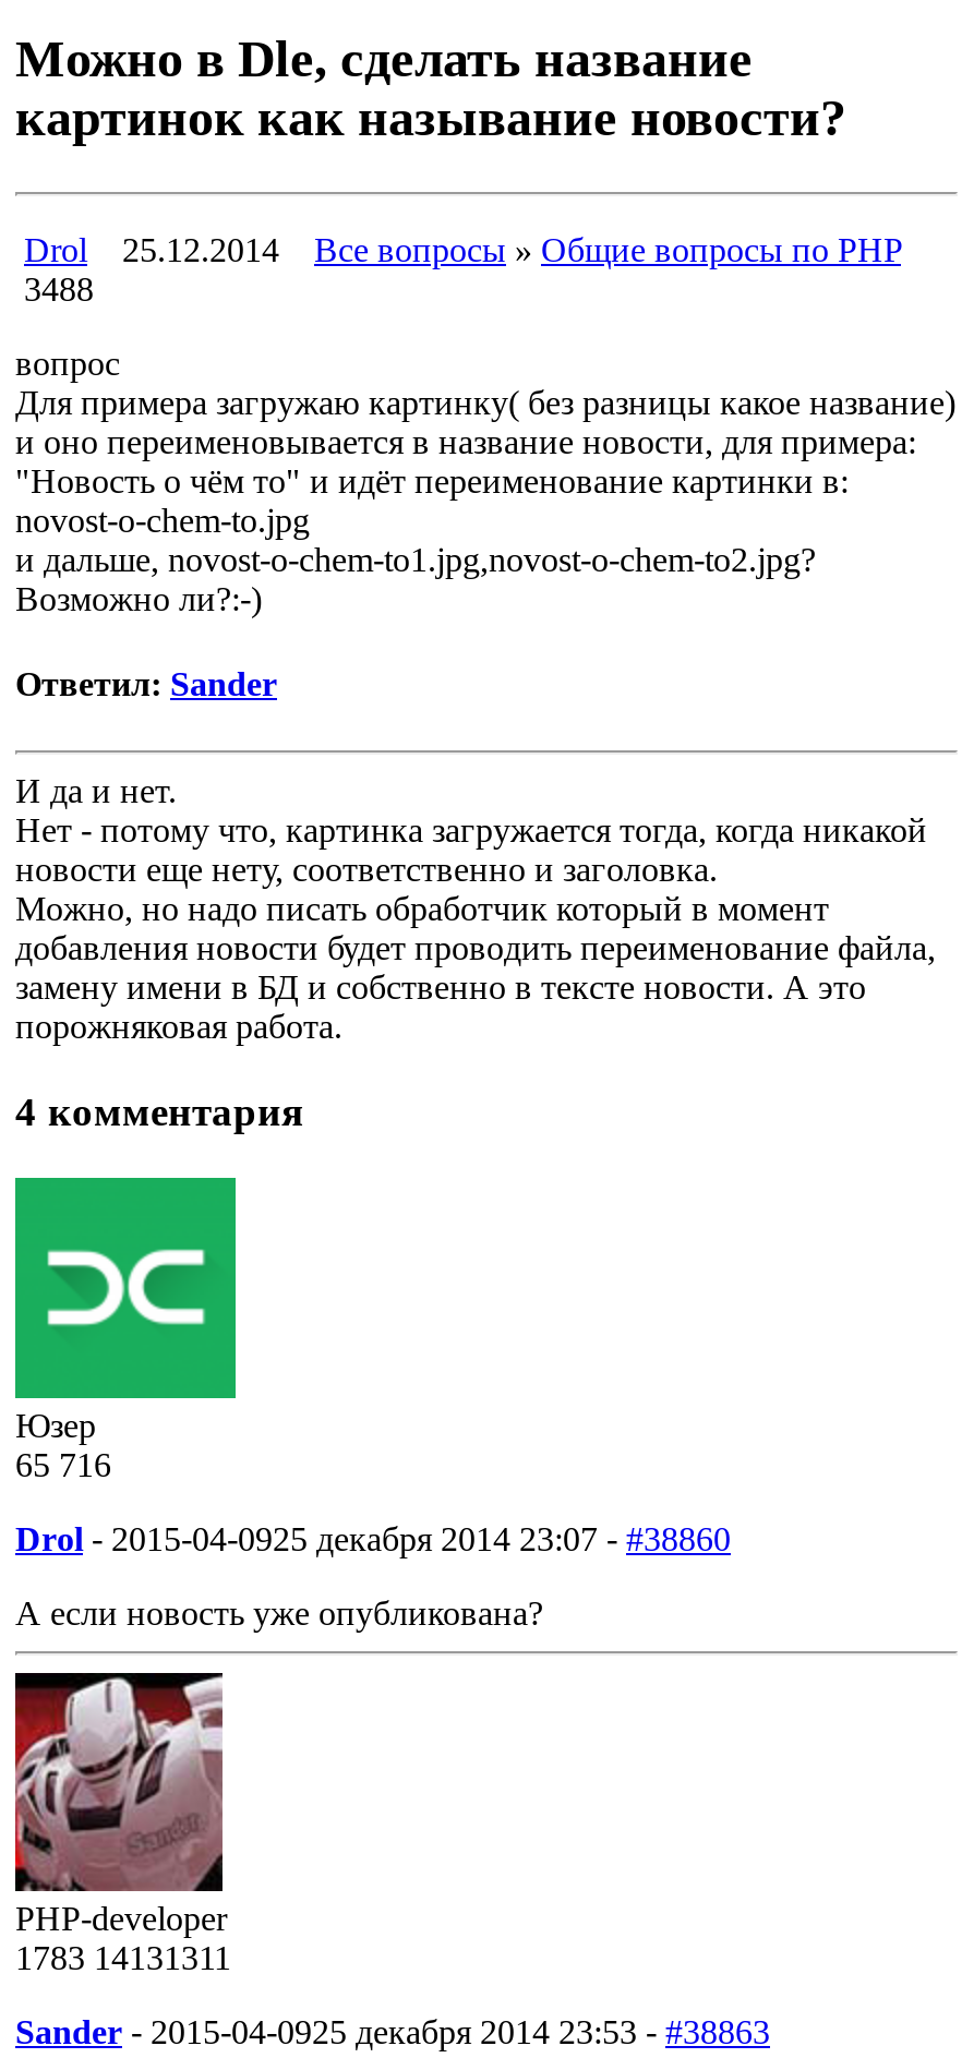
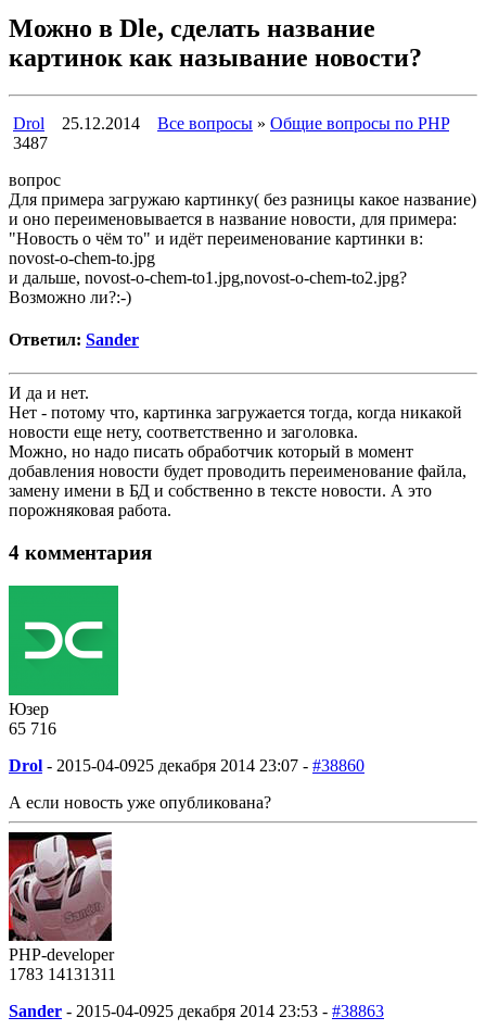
- 3488
+ 3487
